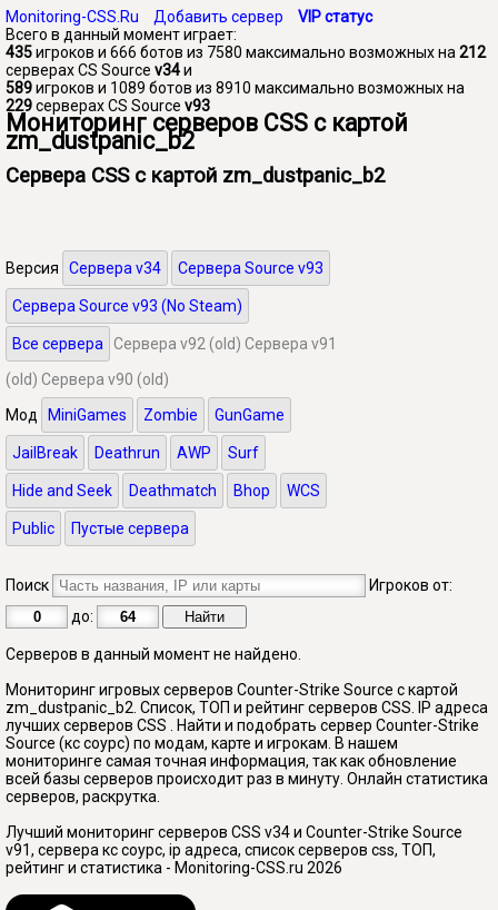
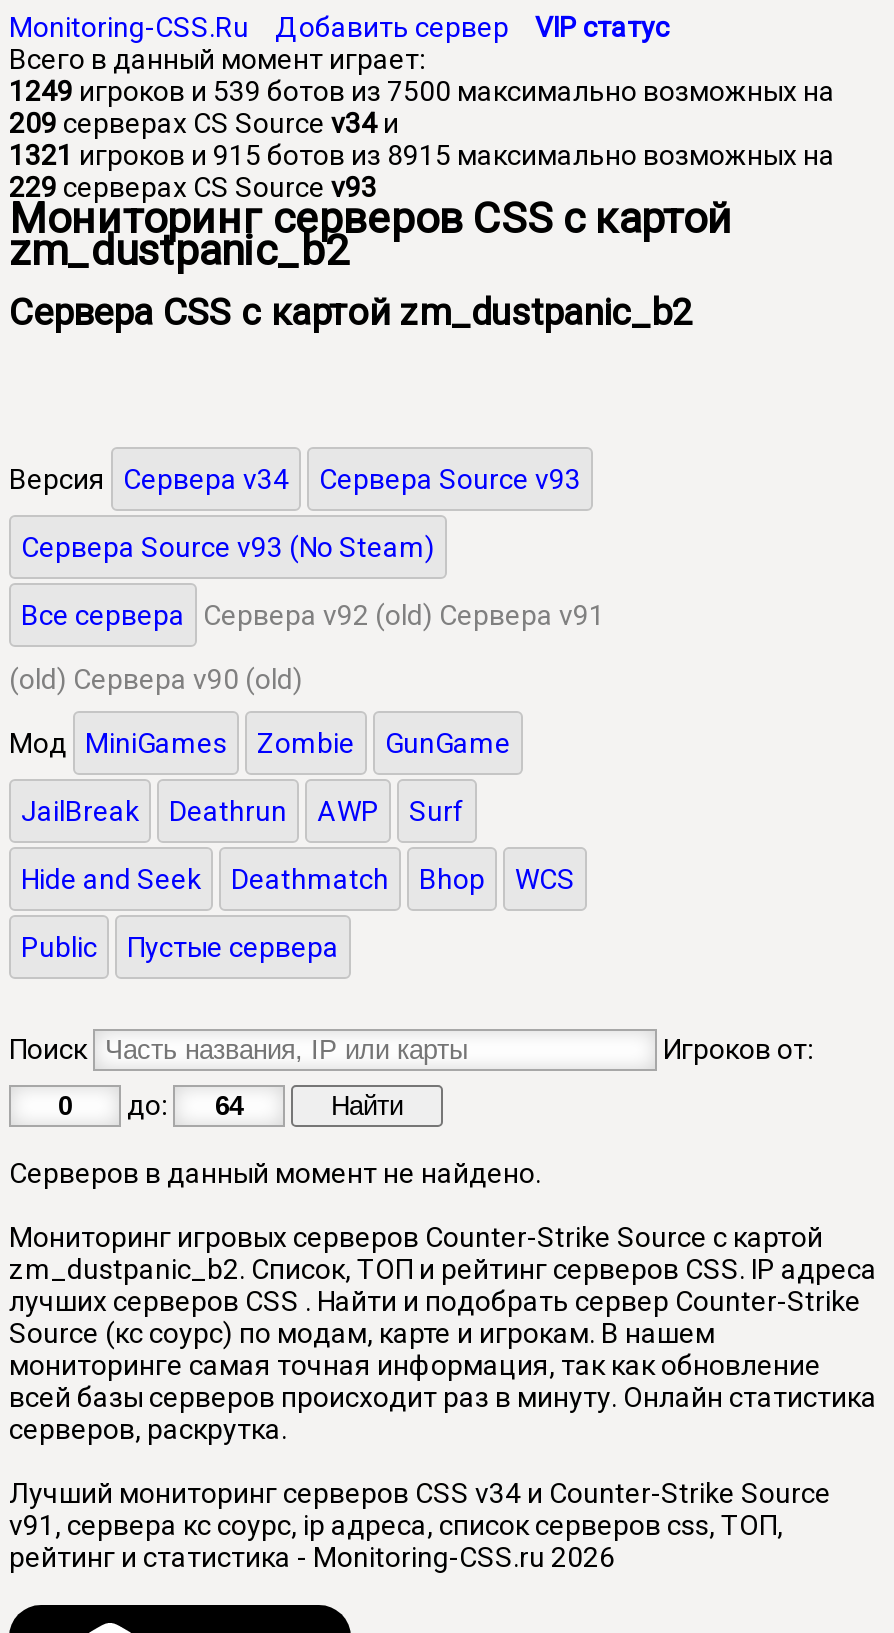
- 435 игроков и 666 ботов из 7580 максимально возможных на 212
- серверах CS Source v34 и
- 589 игроков и 1089 ботов из 8910 максимально возможных на
+ 1249 игроков и 539 ботов из 7500 максимально возможных на
+ 209 серверах CS Source v34 и
+ 1321 игроков и 915 ботов из 8915 максимально возможных на
